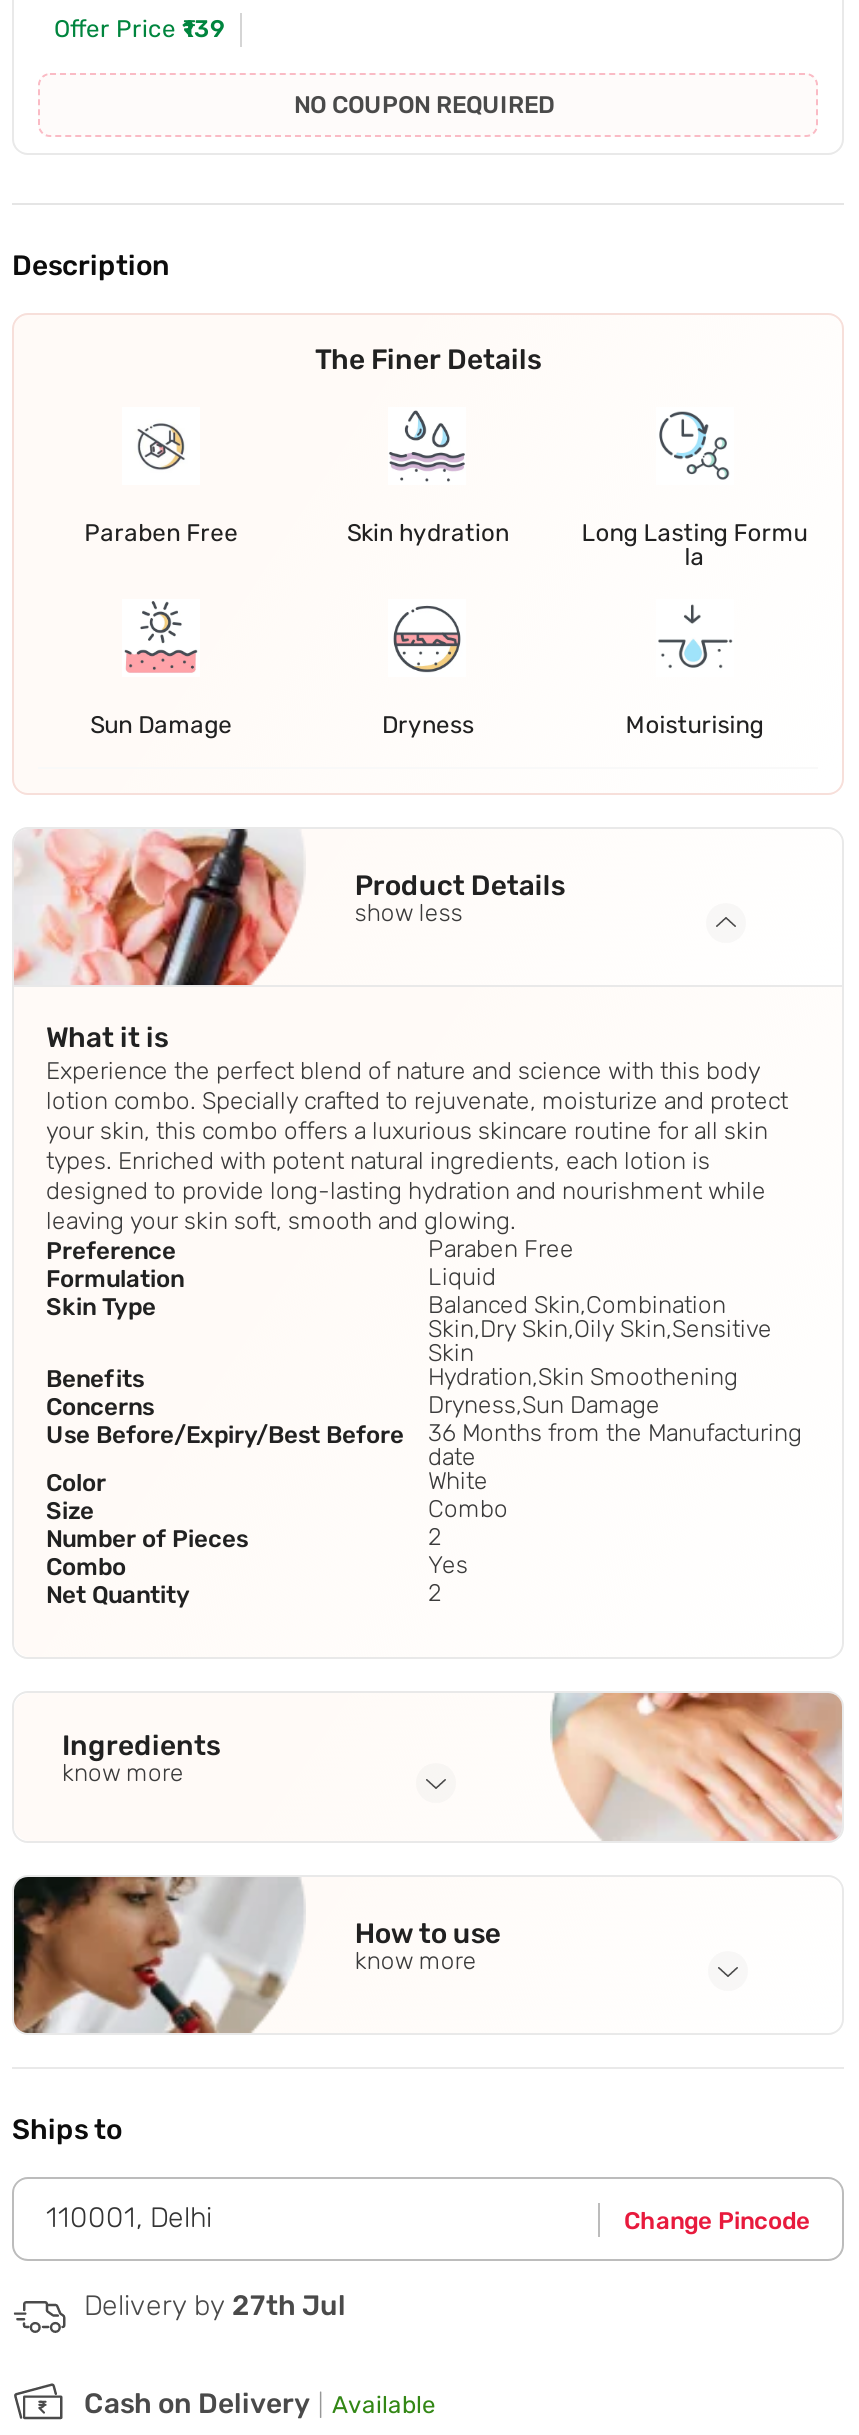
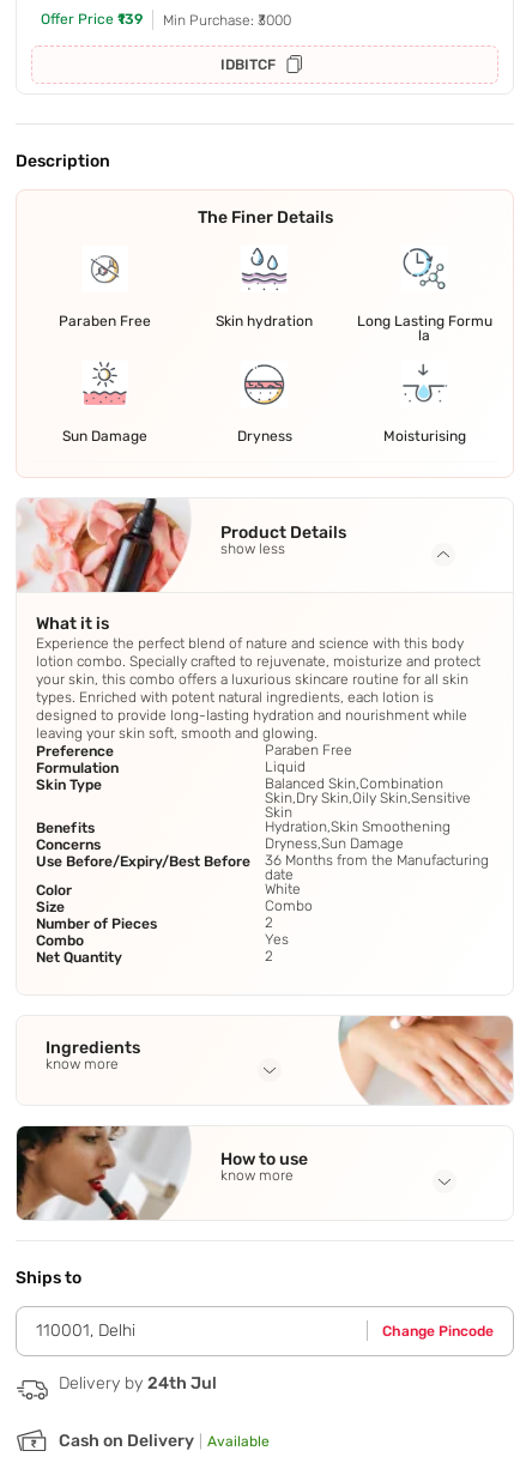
- NO COUPON REQUIRED
+ Min Purchase: ₹3000
+ IDBITCF

- Delivery by 27th Jul
+ Delivery by 24th Jul
